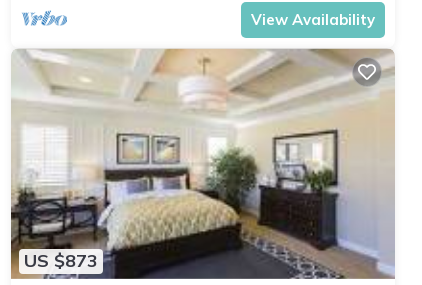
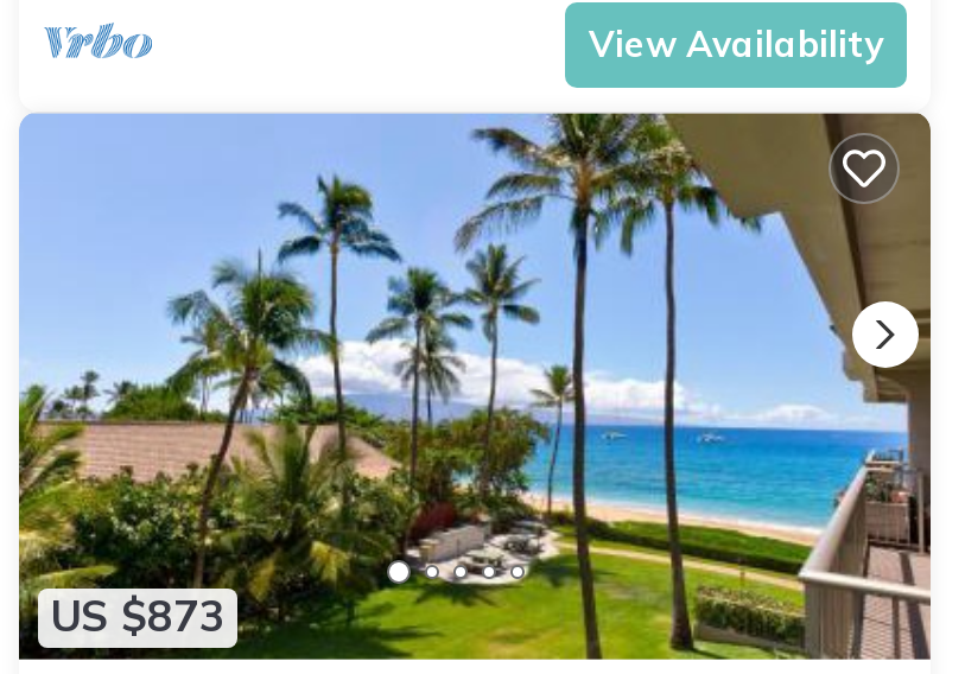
- [image]
+ [image]
